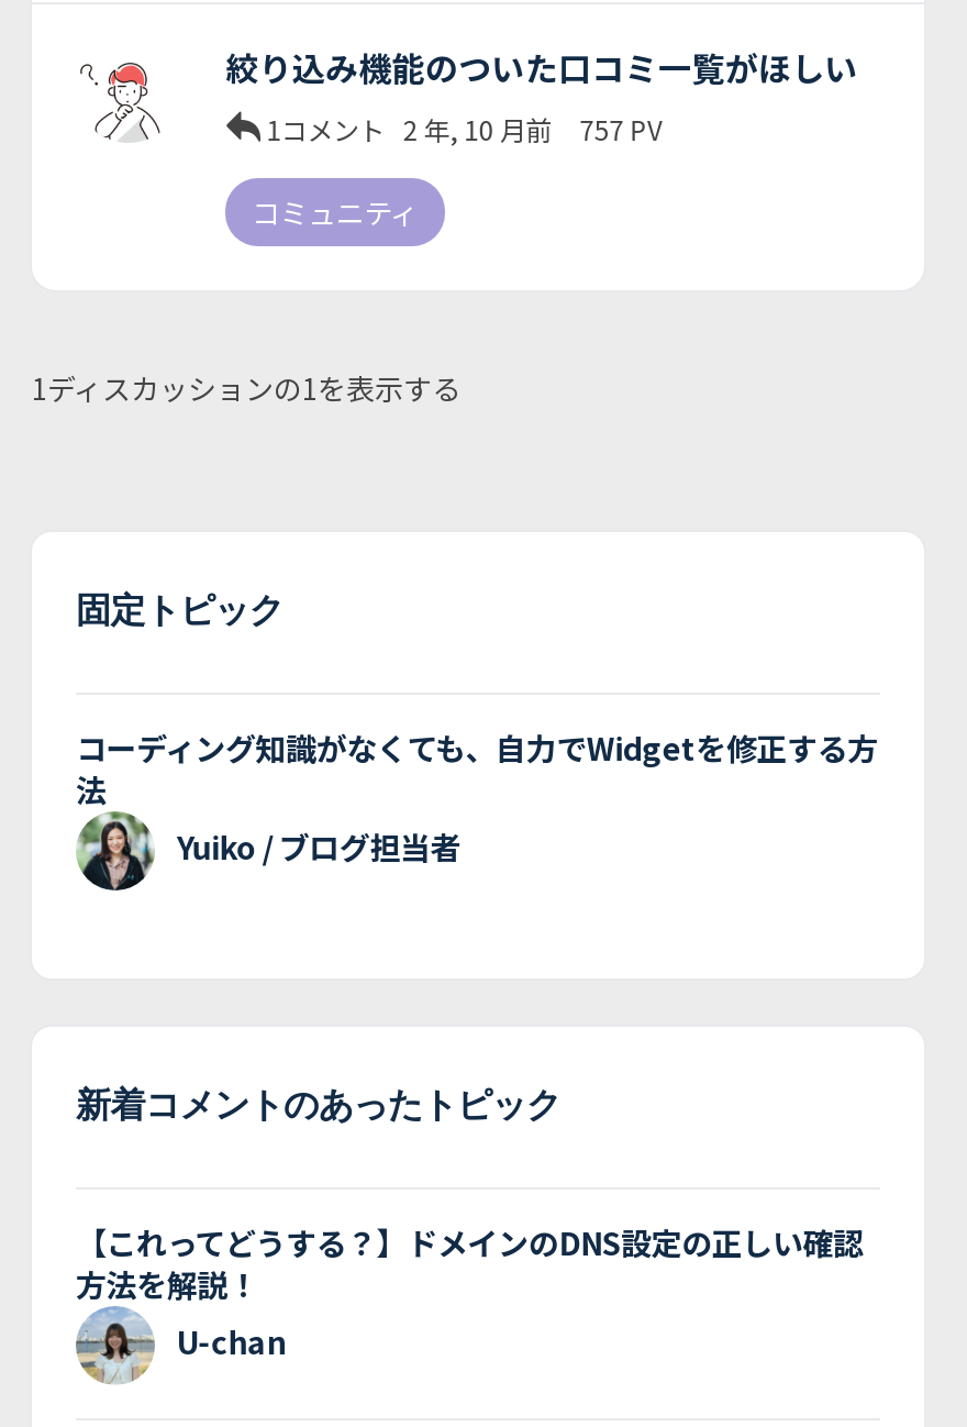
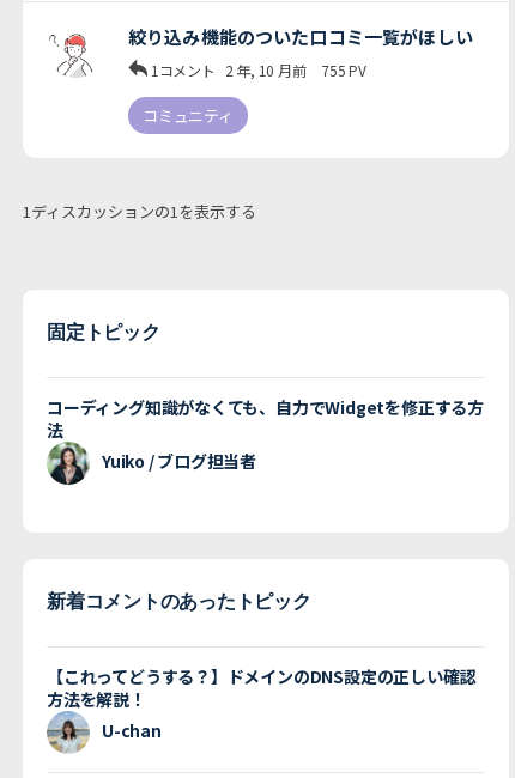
- 1コメント 2 年, 10 月前 757 PV
+ 1コメント 2 年, 10 月前 755 PV
